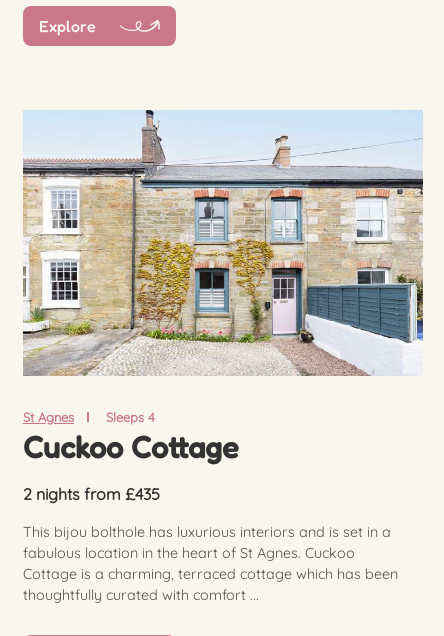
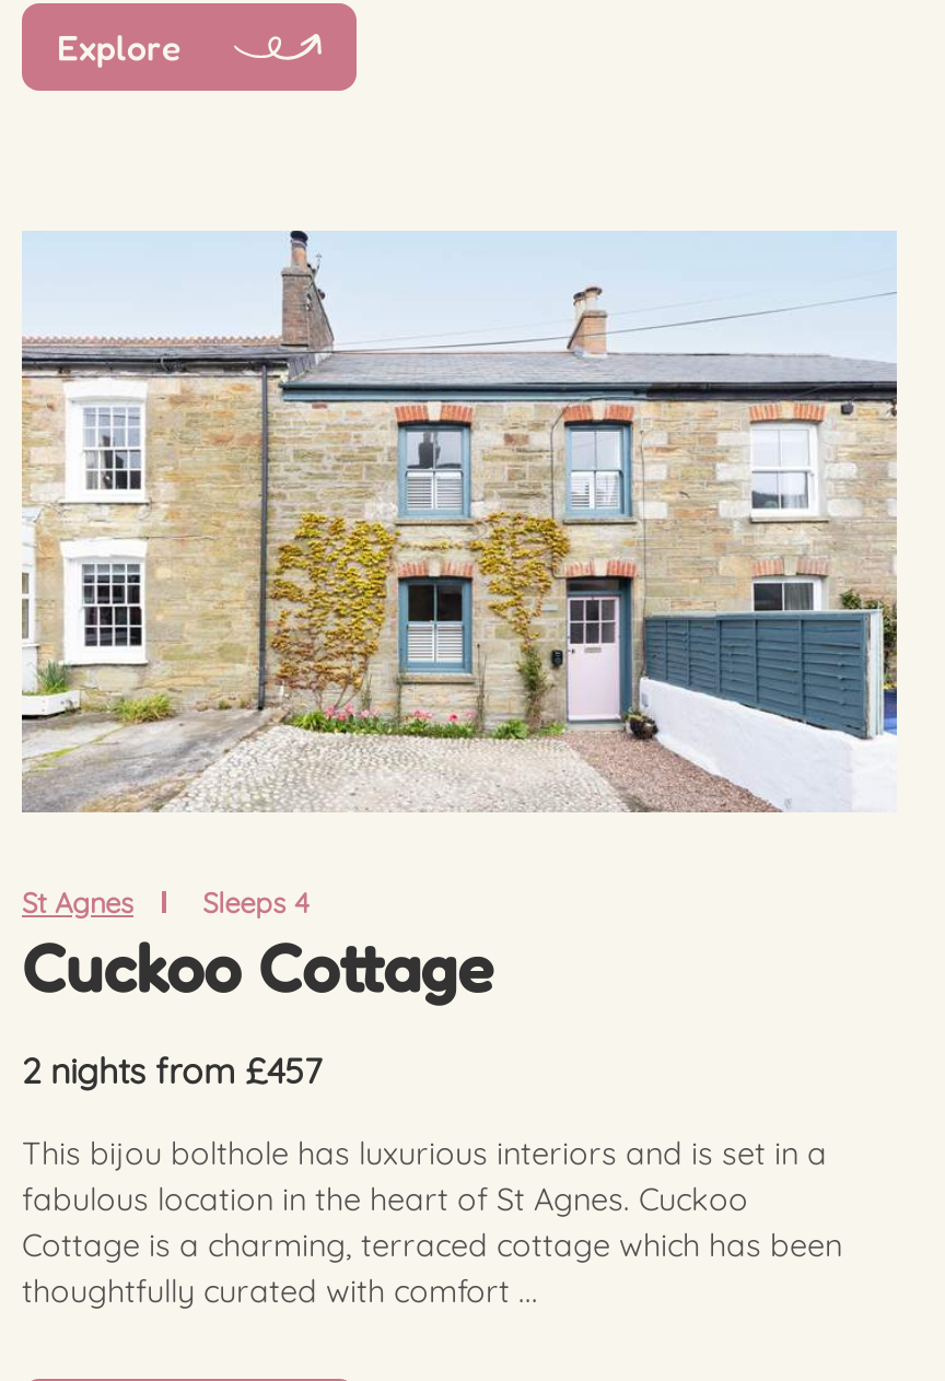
- 2 nights from £435
+ 2 nights from £457
